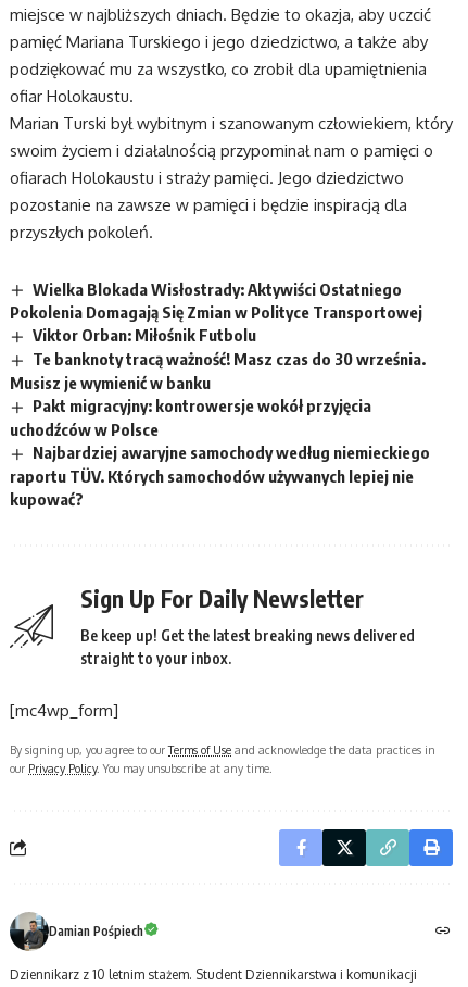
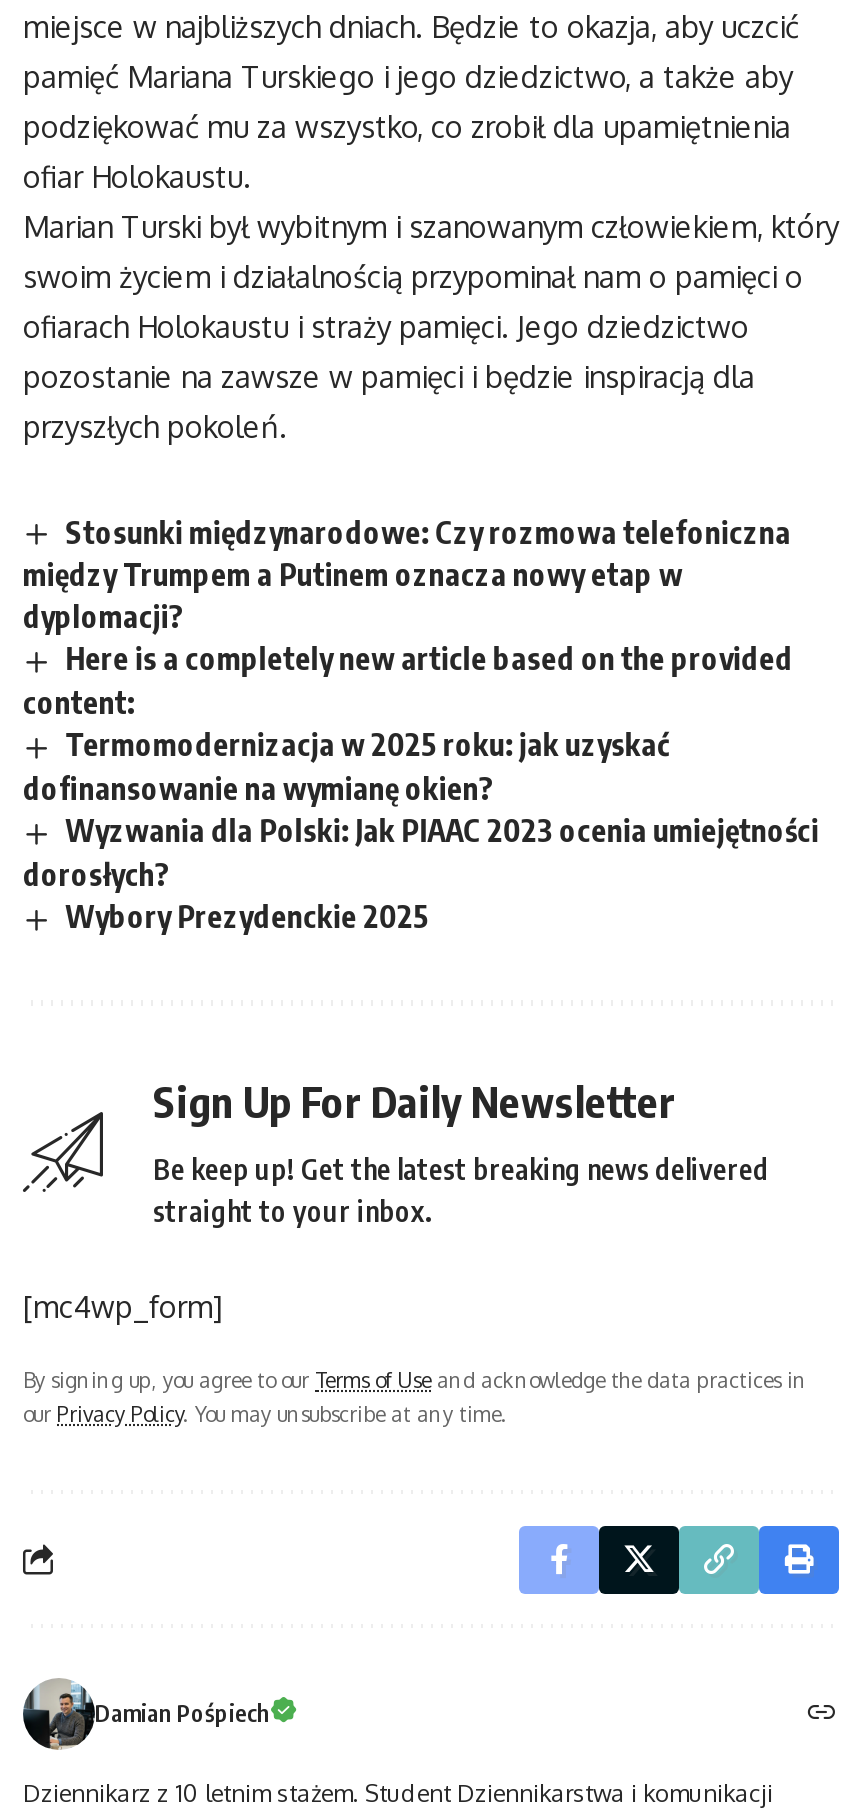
- Wielka Blokada Wisłostrady: Aktywiści Ostatniego
- Pokolenia Domagają Się Zmian w Polityce Transportowej
- Viktor Orban: Miłośnik Futbolu
- Te banknoty tracą ważność! Masz czas do 30 września.
- Musisz je wymienić w banku
- Pakt migracyjny: kontrowersje wokół przyjęcia
- uchodźców w Polsce
- Najbardziej awaryjne samochody według niemieckiego
- raportu TÜV. Których samochodów używanych lepiej nie
- kupować?
+ Stosunki międzynarodowe: Czy rozmowa telefoniczna
+ między Trumpem a Putinem oznacza nowy etap w
+ dyplomacji?
+ Here is a completely new article based on the provided
+ content:
+ Termomodernizacja w 2025 roku: jak uzyskać
+ dofinansowanie na wymianę okien?
+ Wyzwania dla Polski: Jak PIAAC 2023 ocenia umiejętności
+ dorosłych?
+ Wybory Prezydenckie 2025
